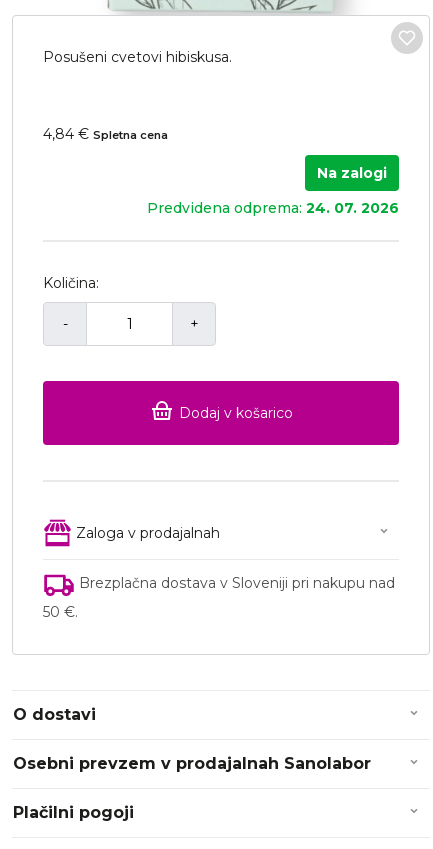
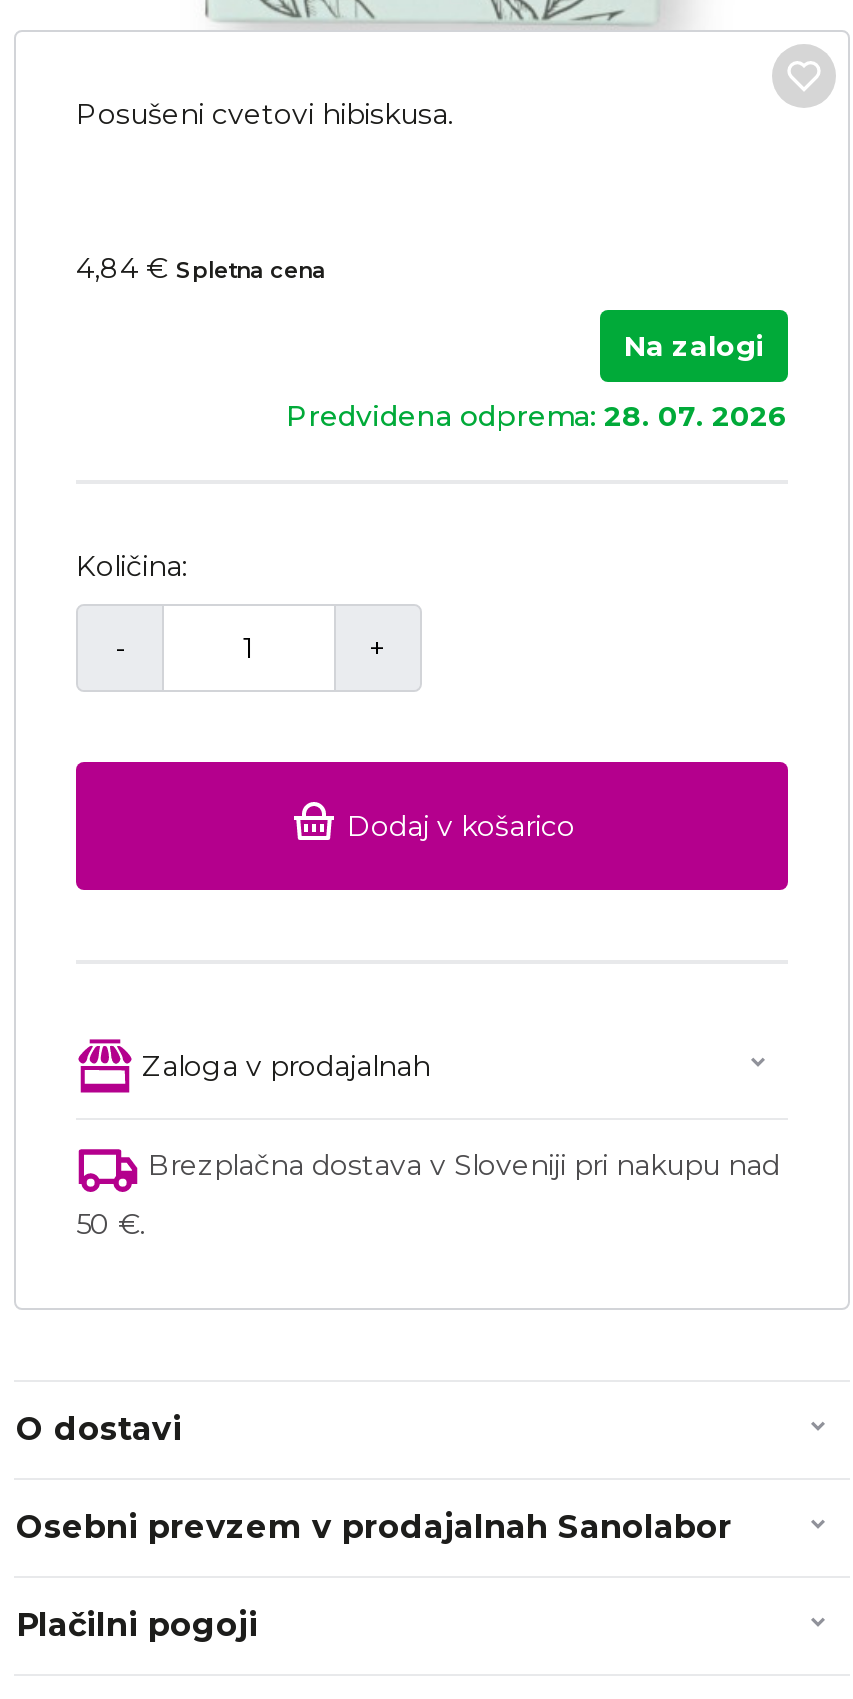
- Predvidena odprema: 24. 07. 2026
+ Predvidena odprema: 28. 07. 2026
